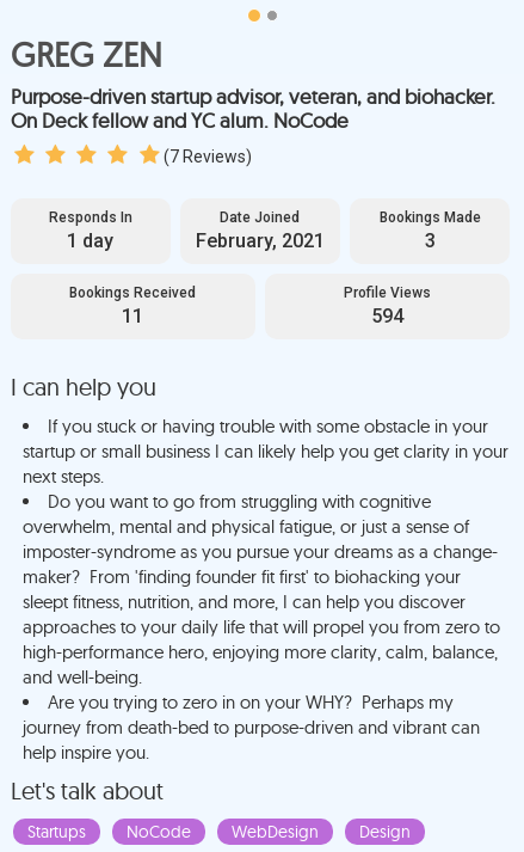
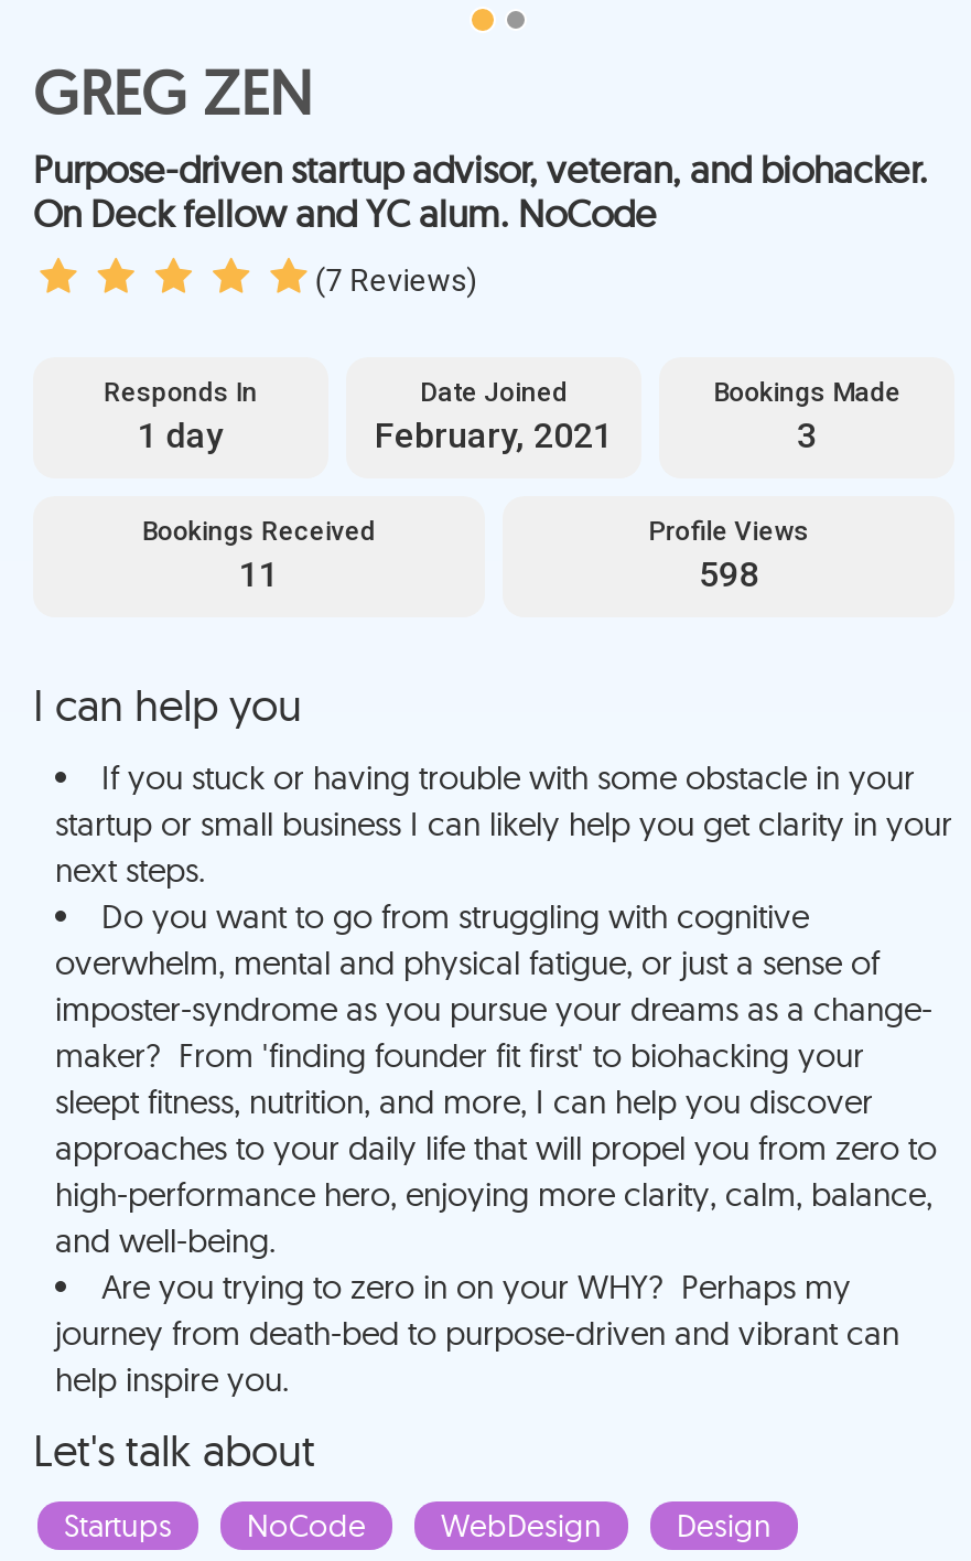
- 594
+ 598
